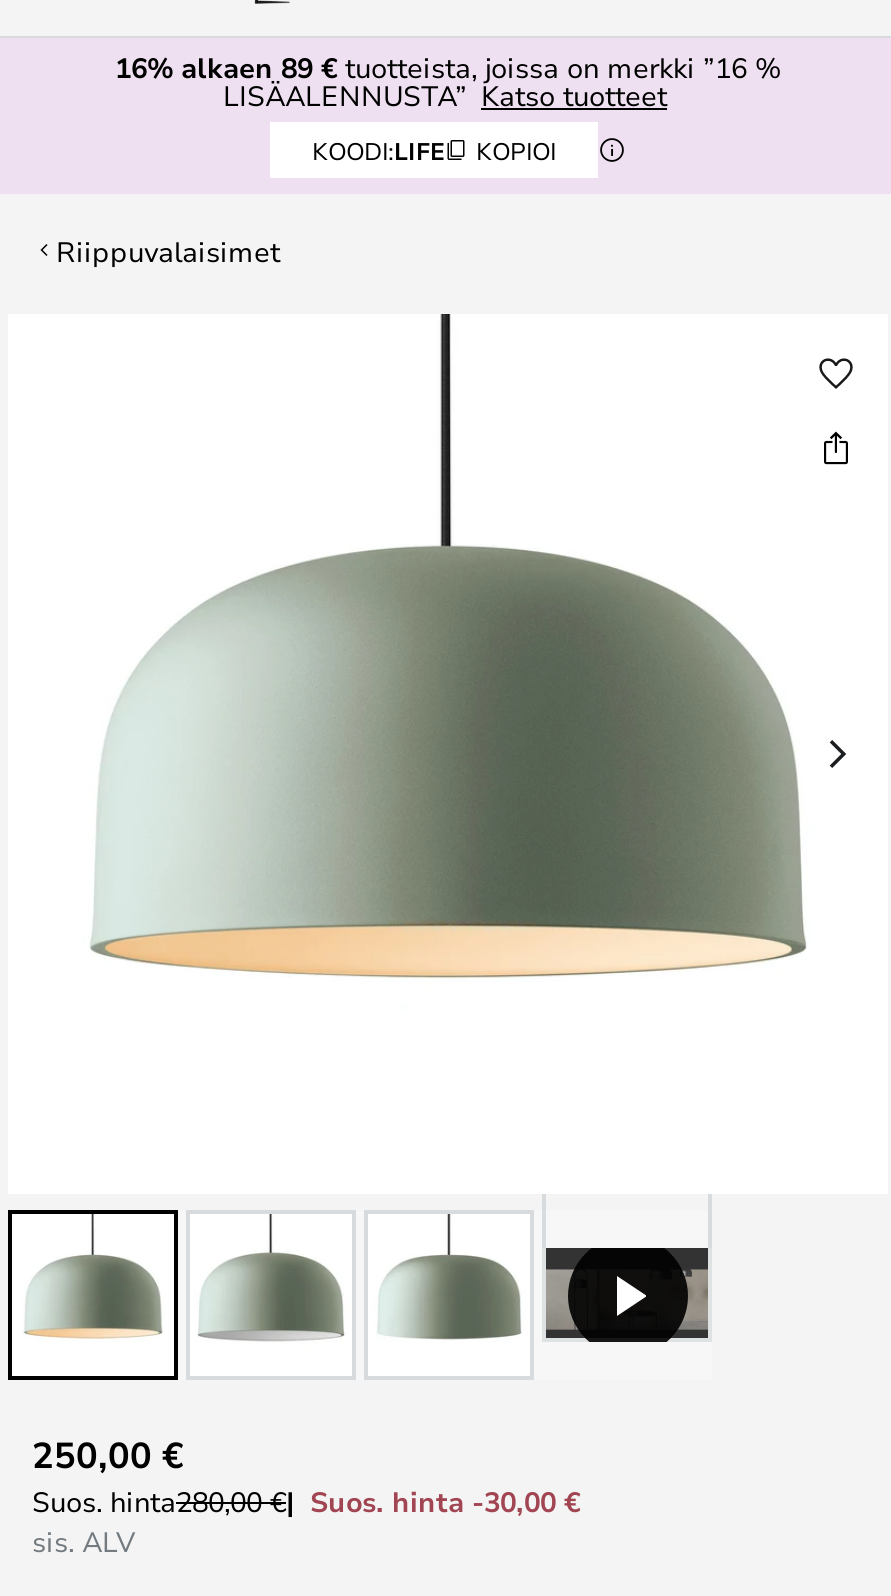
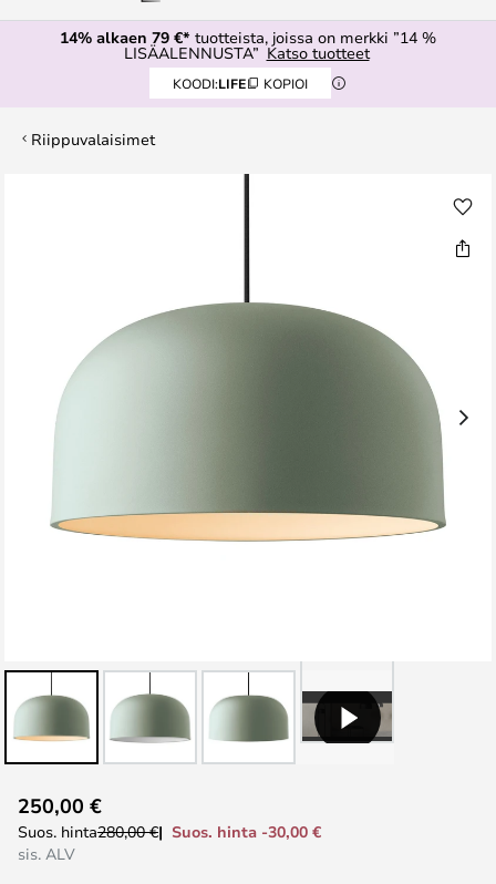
- 16% alkaen 89 €tuotteista, joissa on merkki ”16 %
+ 14% alkaen 79 €* tuotteista, joissa on merkki ”14 %
